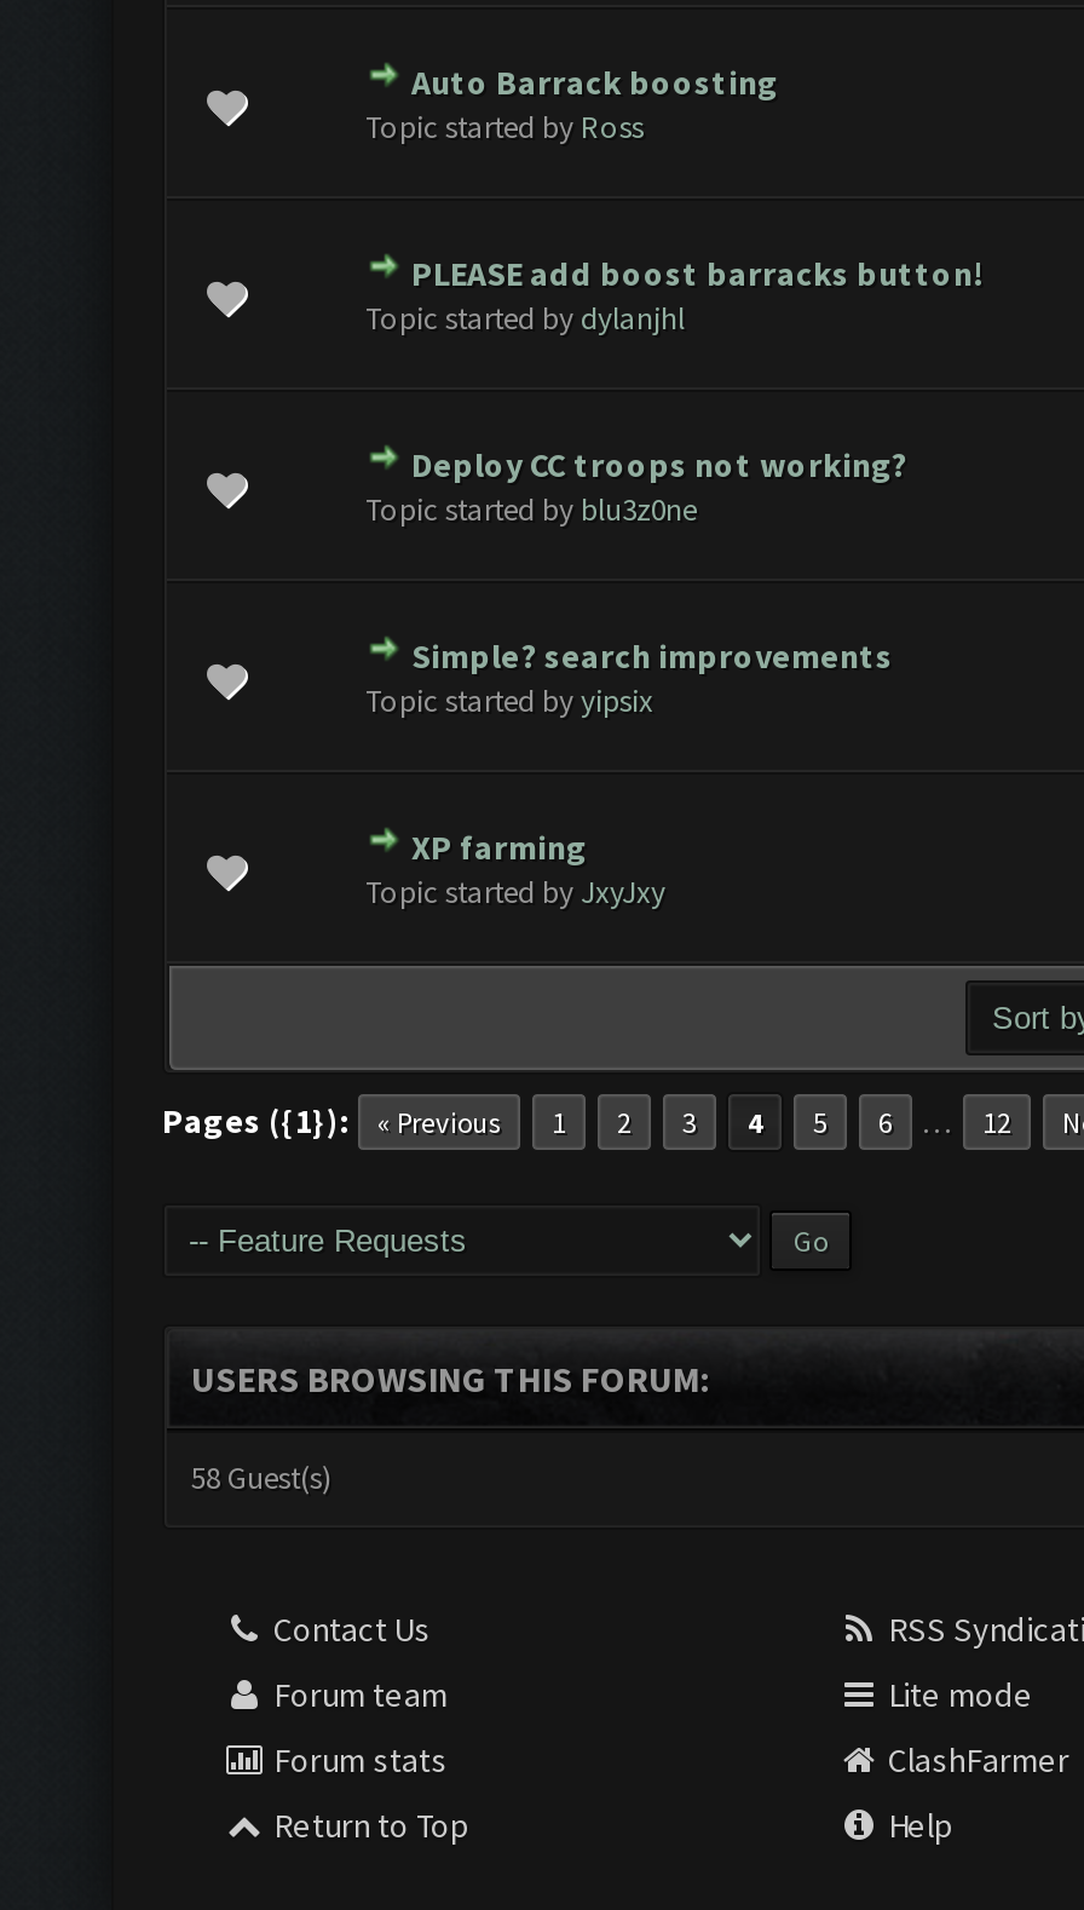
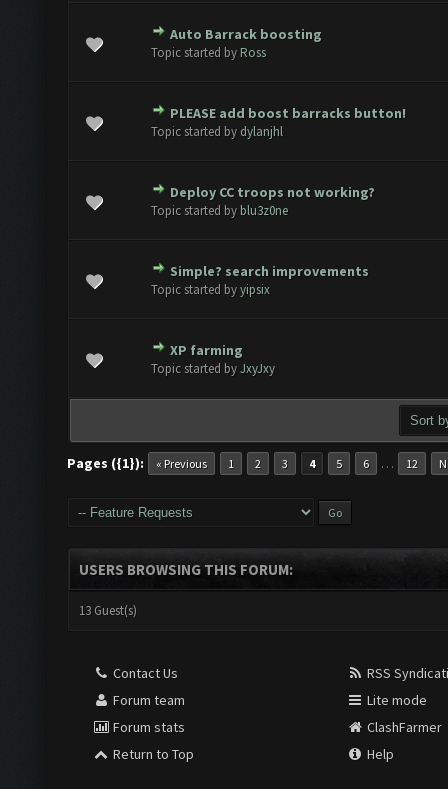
- 58 Guest(s)
+ 13 Guest(s)
